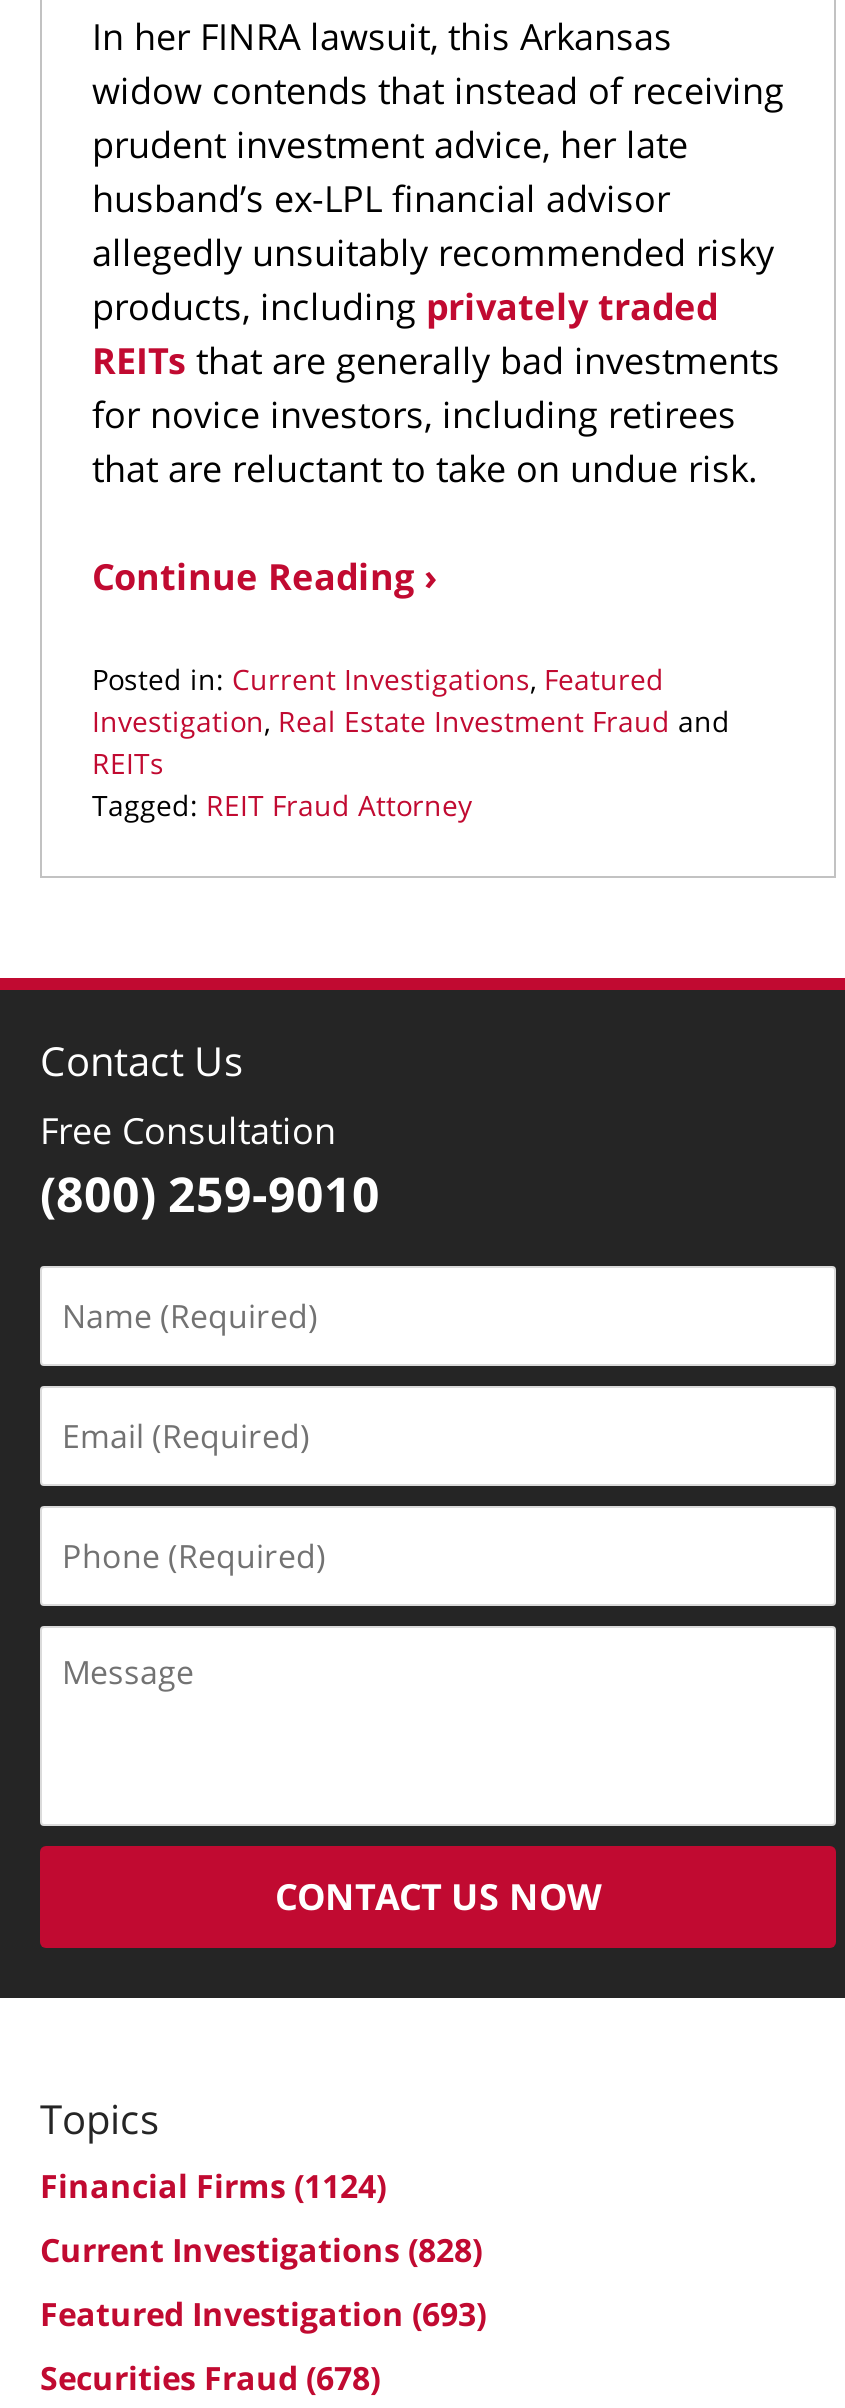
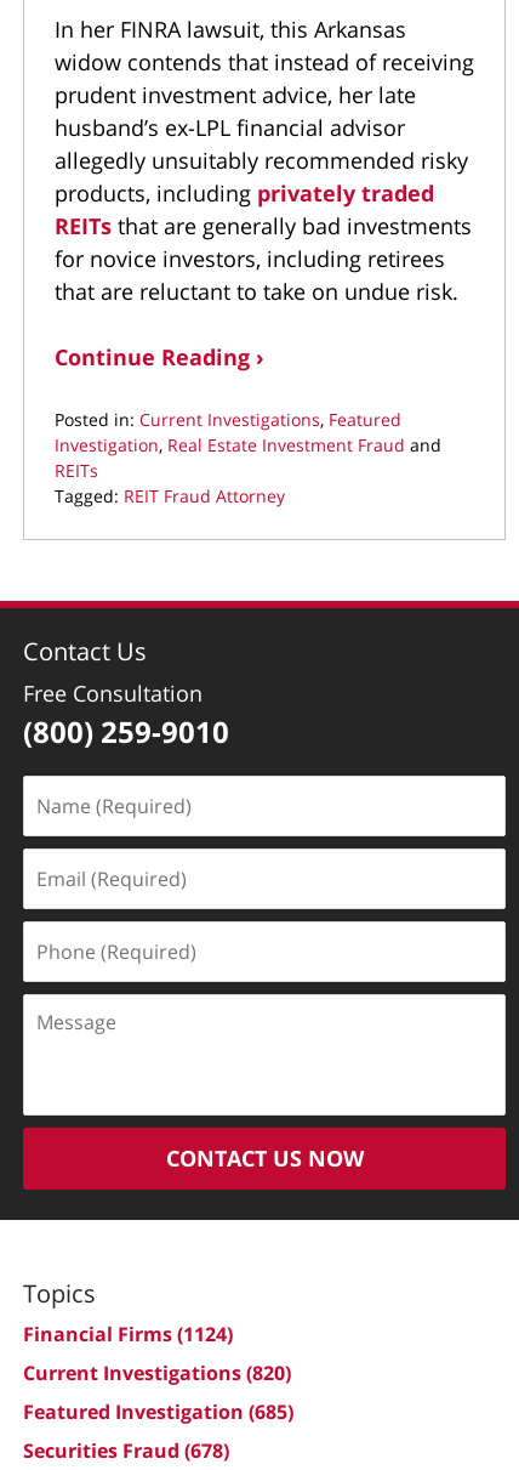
- Current Investigations (828)
+ Current Investigations (820)

- Featured Investigation (693)
+ Featured Investigation (685)
